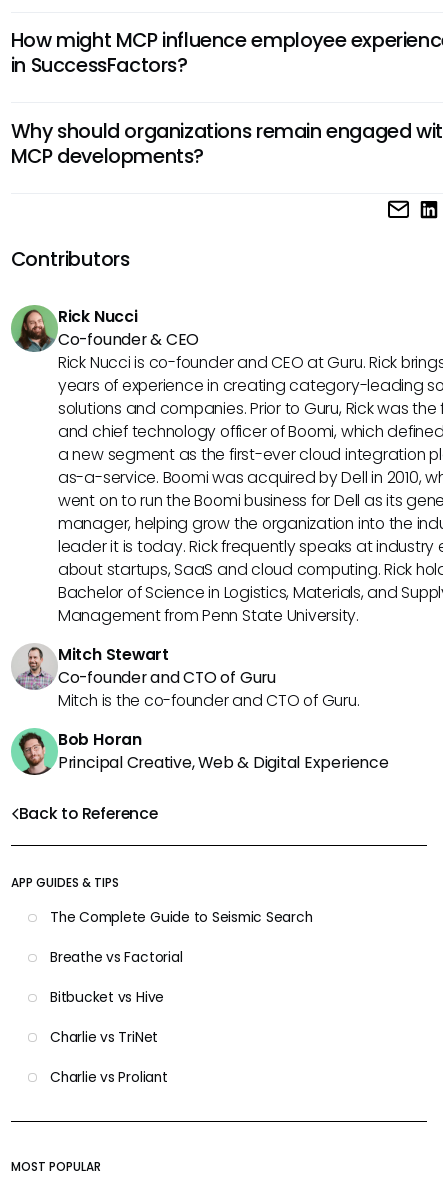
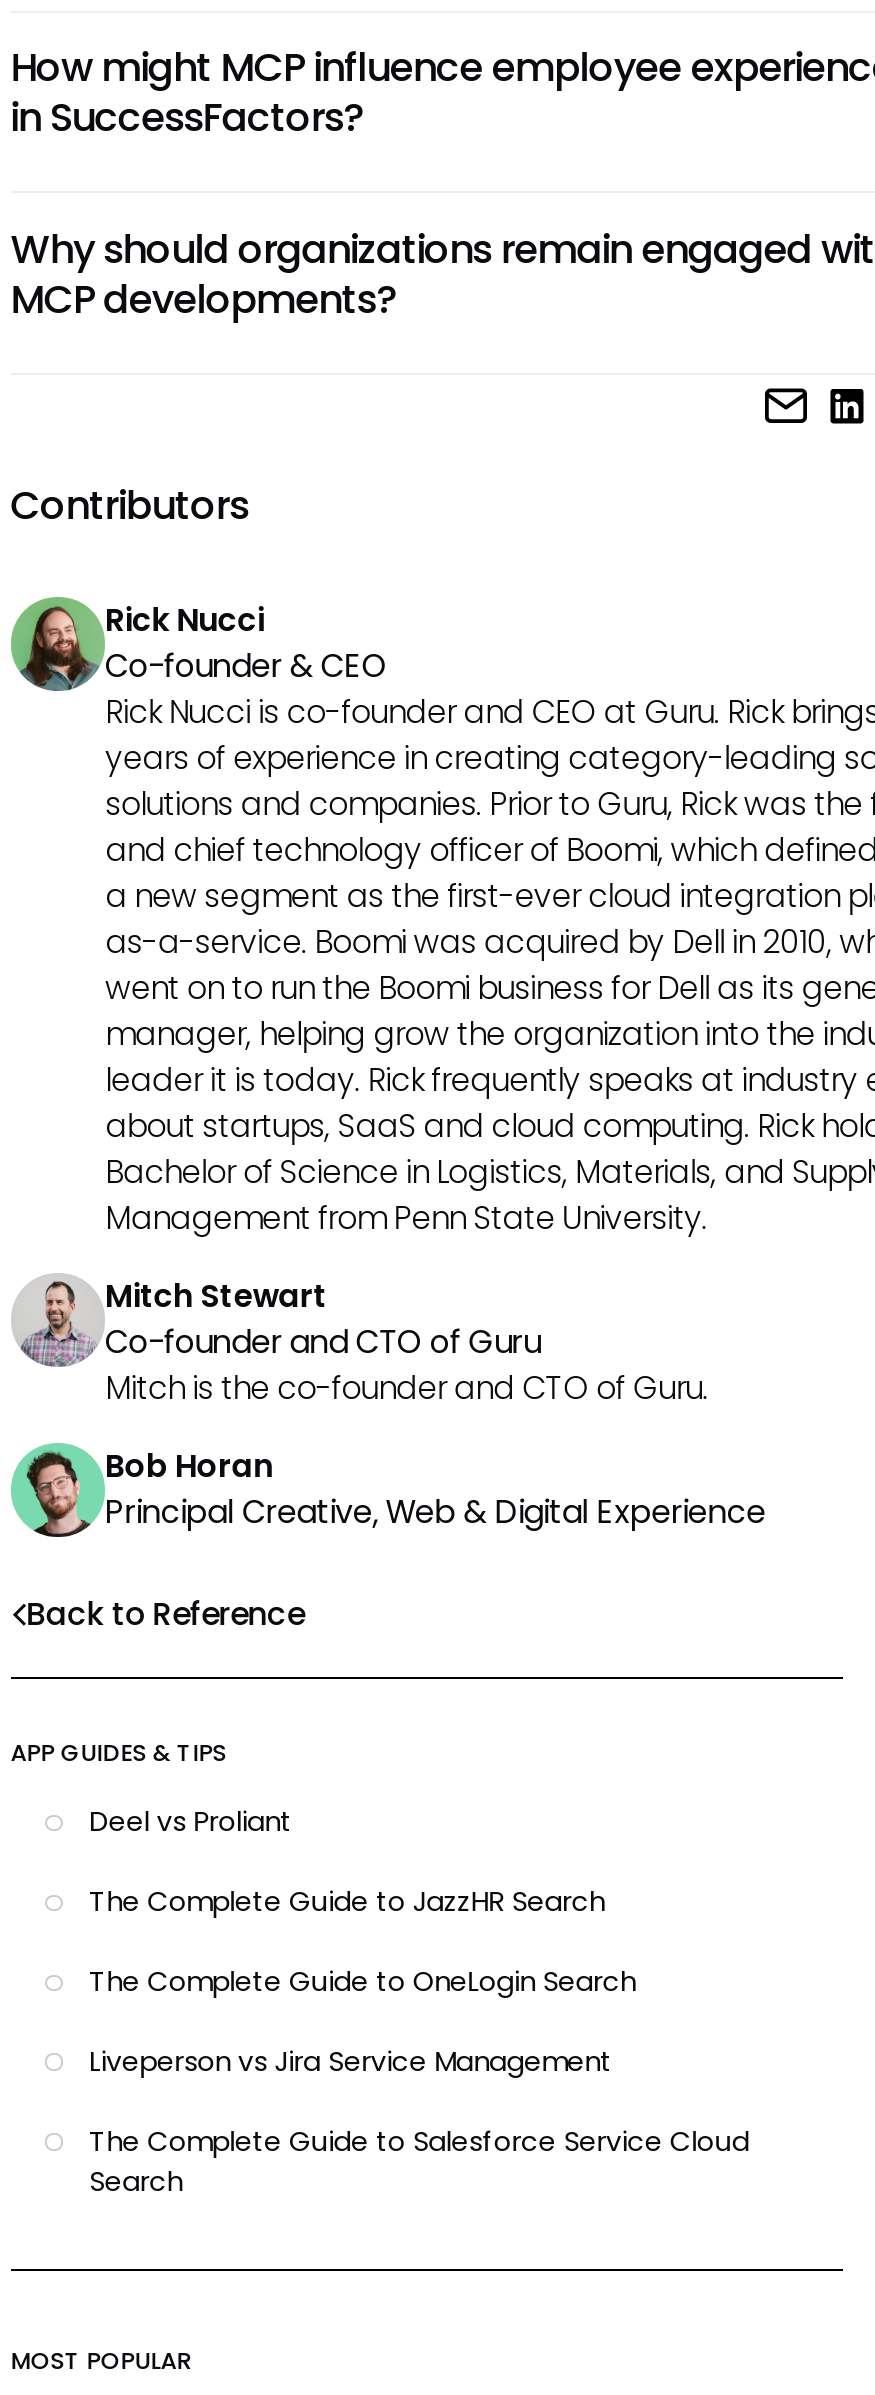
- The Complete Guide to Seismic Search
+ Deel vs Proliant

- Breathe vs Factorial
+ The Complete Guide to JazzHR Search

- Bitbucket vs Hive
+ The Complete Guide to OneLogin Search

- Charlie vs TriNet
+ Liveperson vs Jira Service Management

- Charlie vs Proliant
+ The Complete Guide to Salesforce Service Cloud
+ Search
